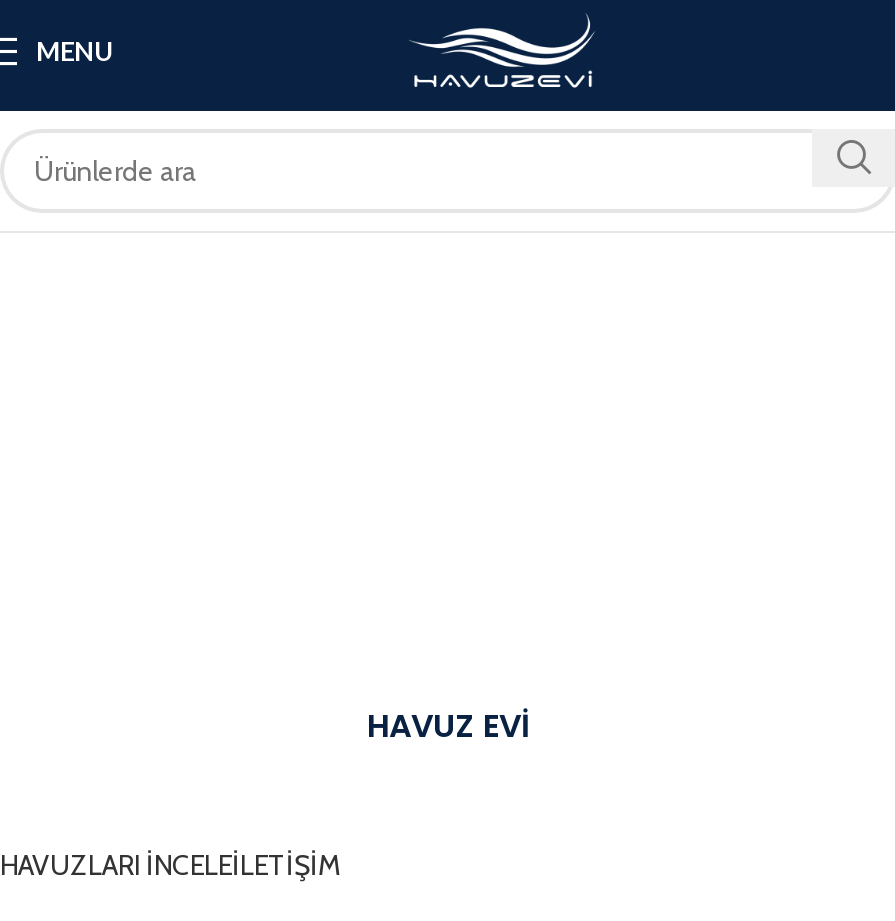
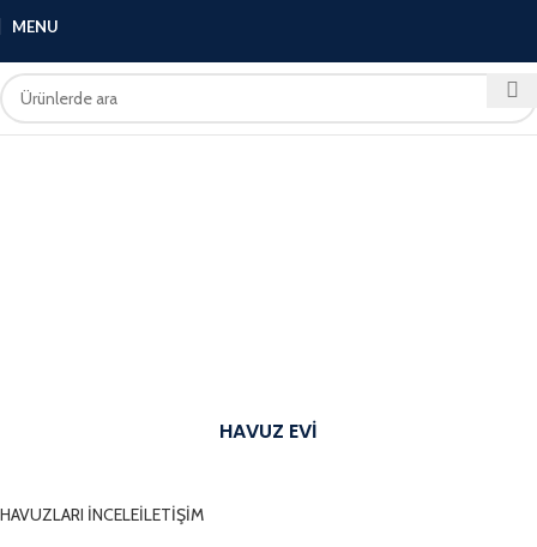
- [image]
